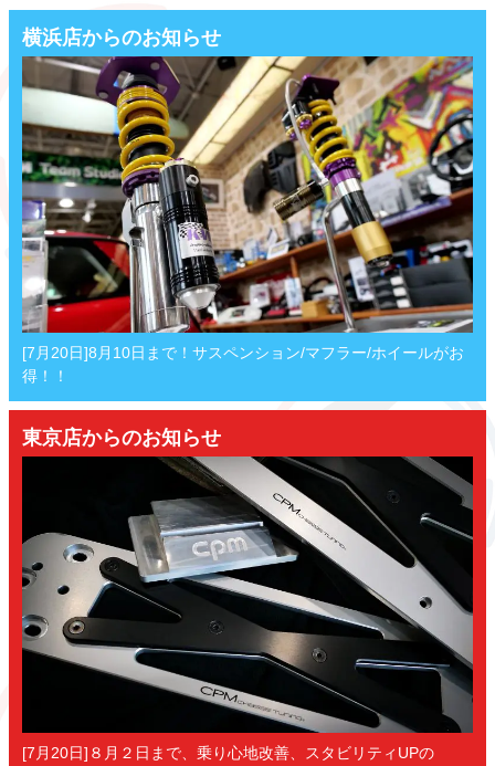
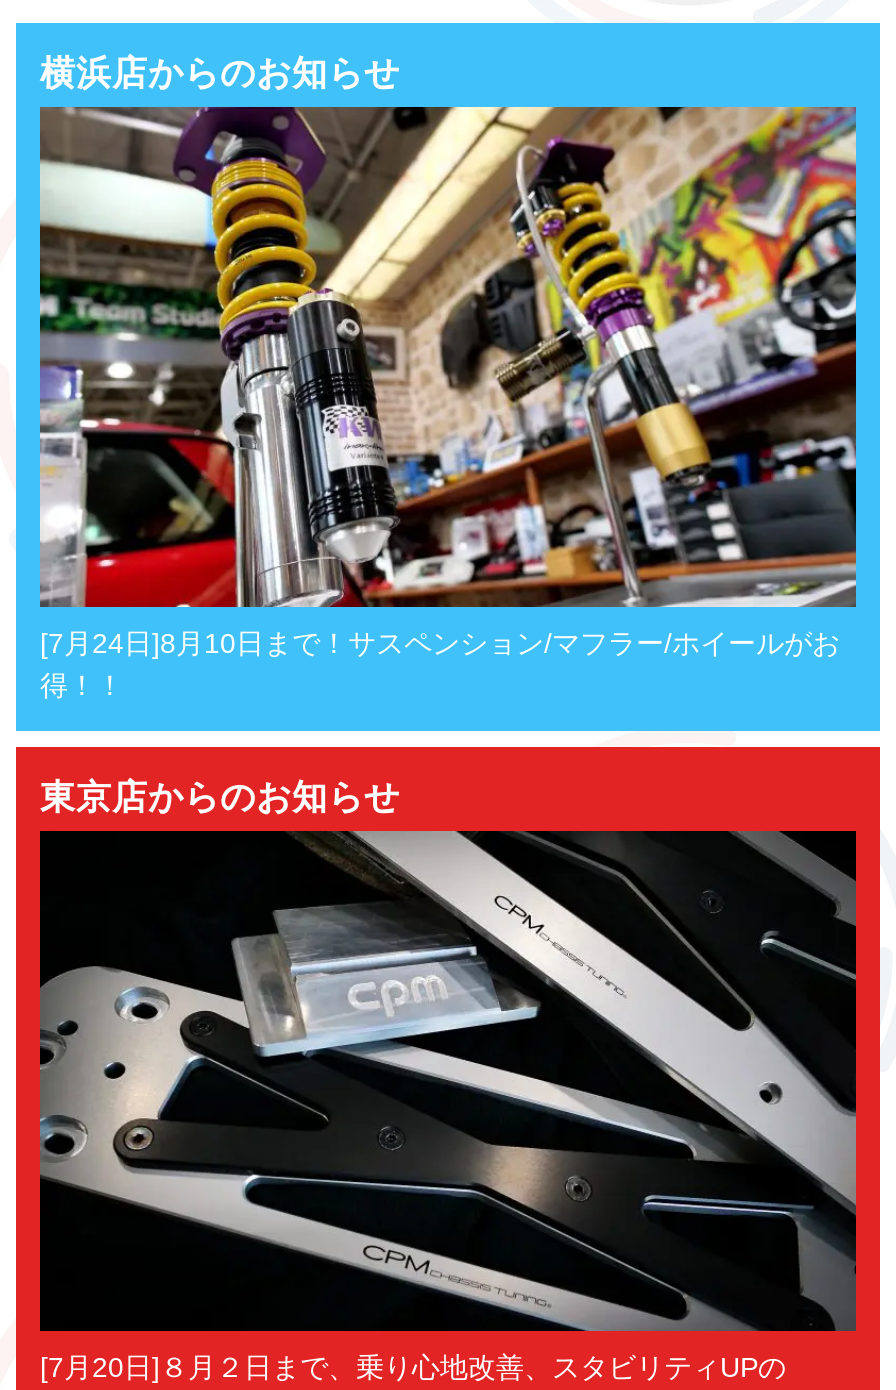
- [7月20日]8月10日まで！サスペンション/マフラー/ホイールがお
+ [7月24日]8月10日まで！サスペンション/マフラー/ホイールがお
